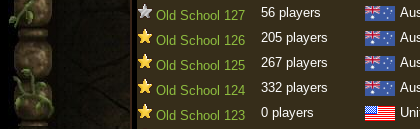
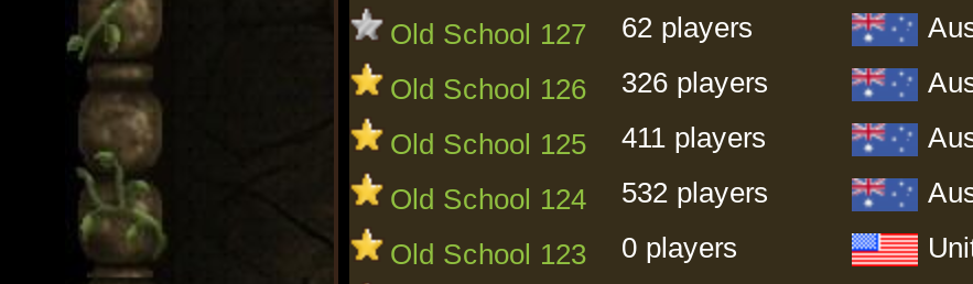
- Old School 127 56 players
+ Old School 127 62 players

- Old School 126 205 players
+ Old School 126 326 players

- Old School 125 267 players
+ Old School 125 411 players

- Old School 124 332 players
+ Old School 124 532 players
